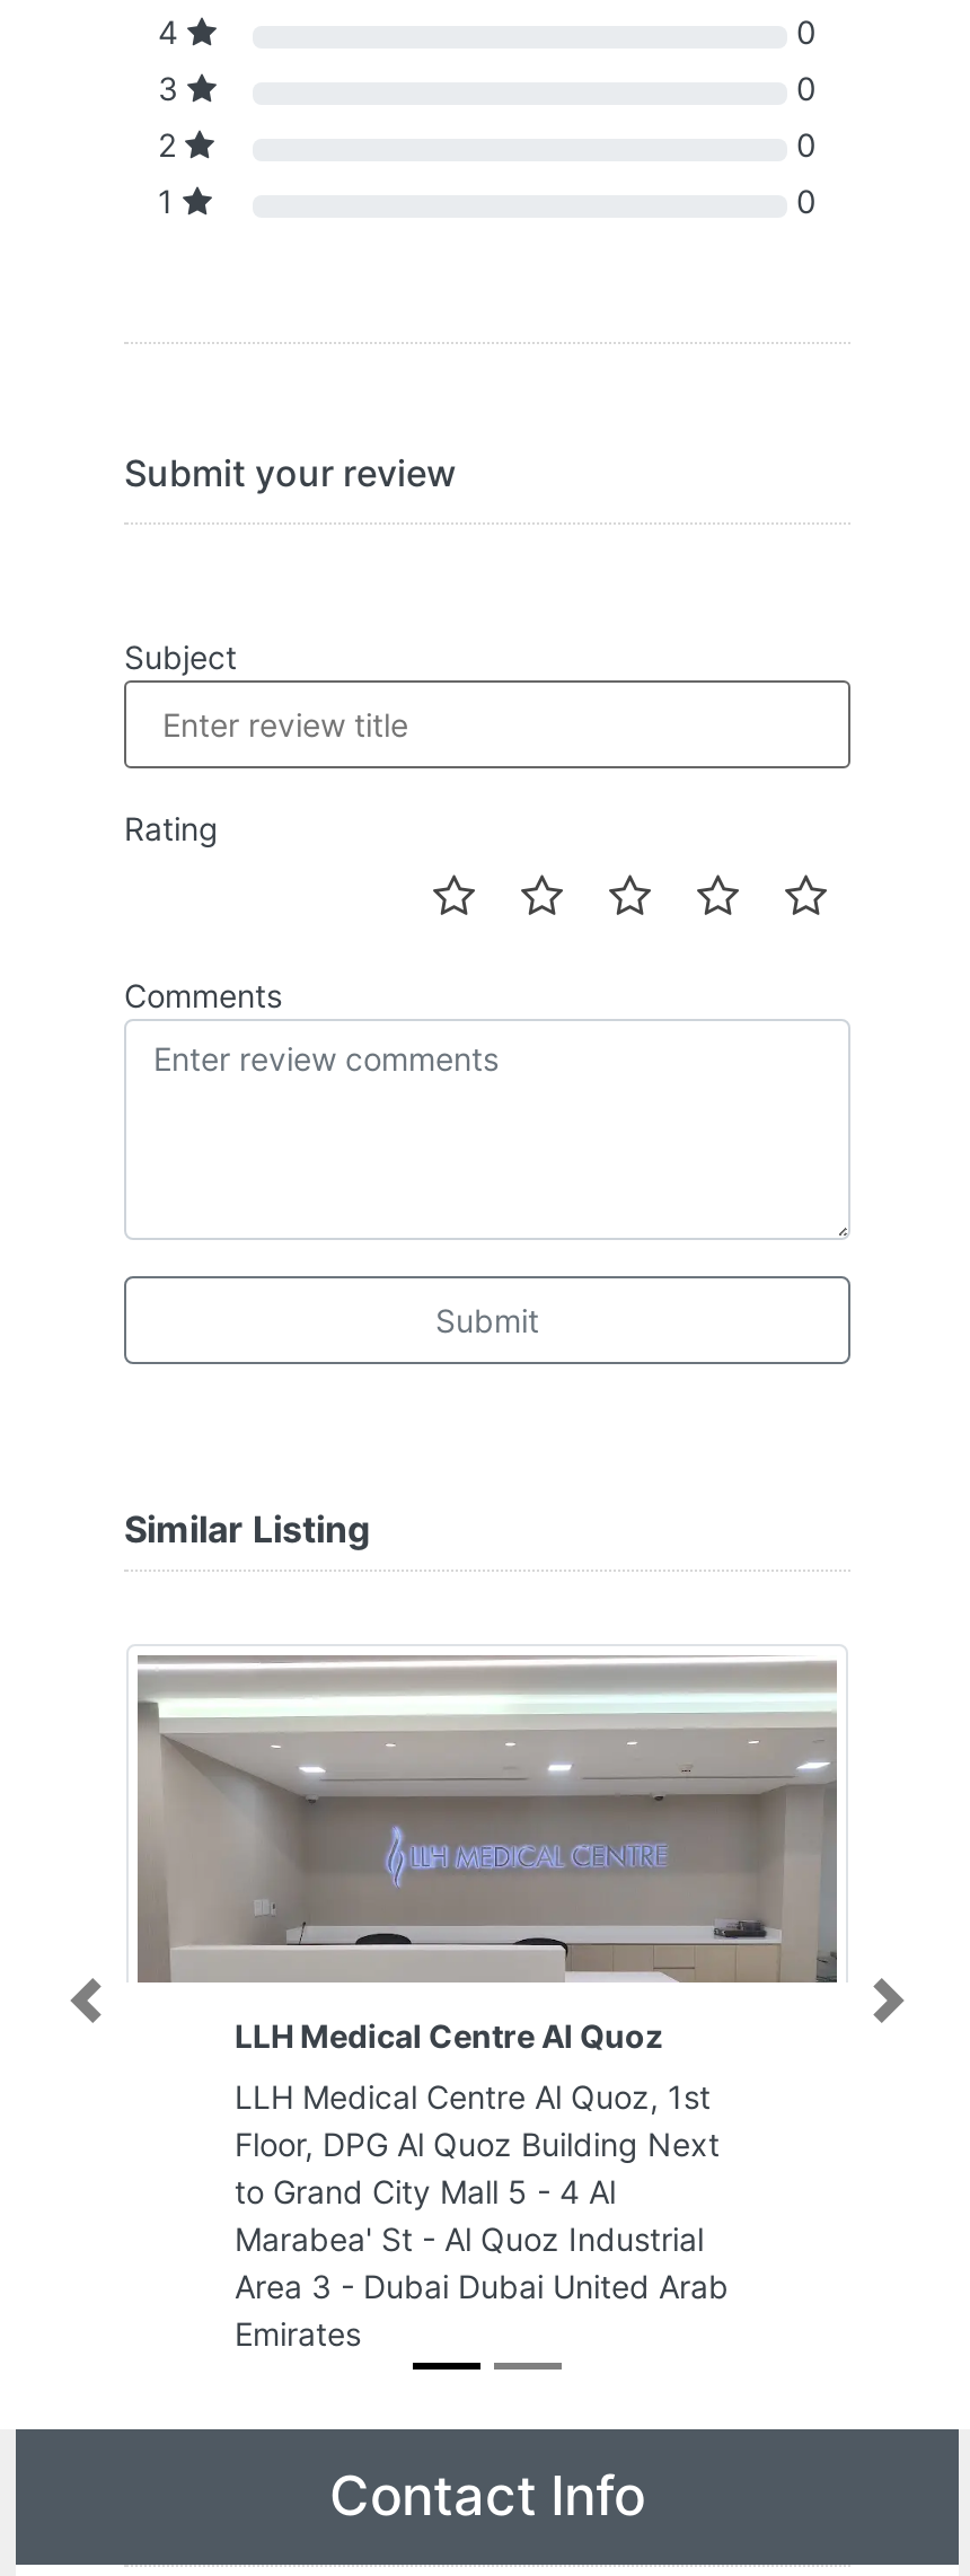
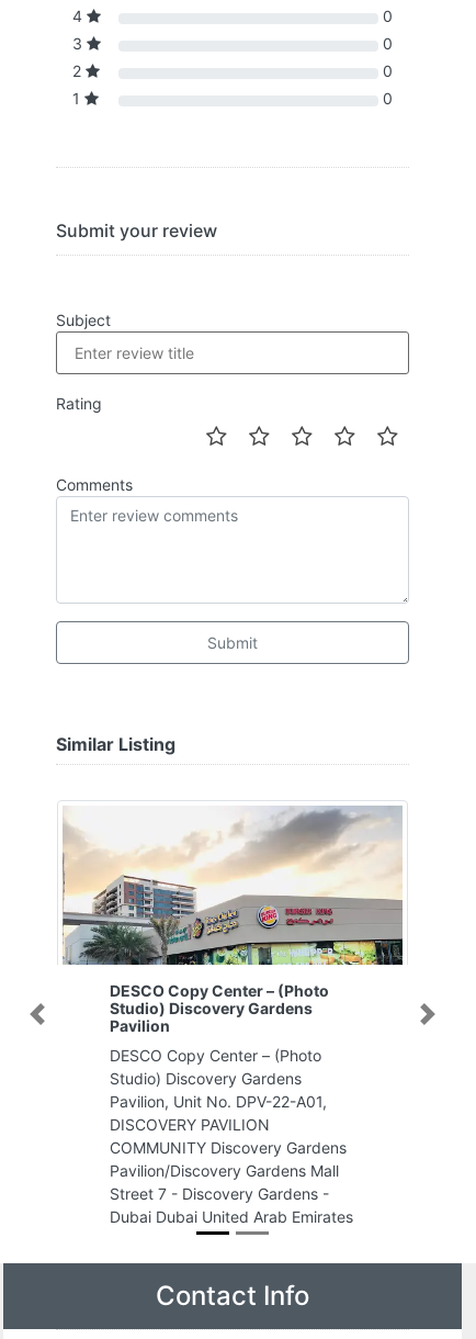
- [image]
- LLH Medical Centre Al Quoz
+ [image]
+ DESCO Copy Center – (Photo
+ Studio) Discovery Gardens
+ Pavilion

- LLH Medical Centre Al Quoz, 1st
- Floor, DPG Al Quoz Building Next
- to Grand City Mall 5 - 4 Al
- Marabea' St - Al Quoz Industrial
- Area 3 - Dubai Dubai United Arab
- Emirates
+ DESCO Copy Center – (Photo
+ Studio) Discovery Gardens
+ Pavilion, Unit No. DPV-22-A01,
+ DISCOVERY PAVILION
+ COMMUNITY Discovery Gardens
+ Pavilion/Discovery Gardens Mall
+ Street 7 - Discovery Gardens -
+ Dubai Dubai United Arab Emirates
